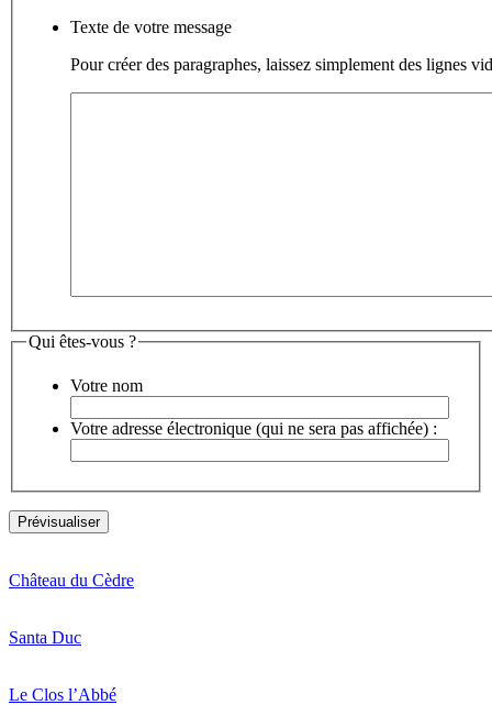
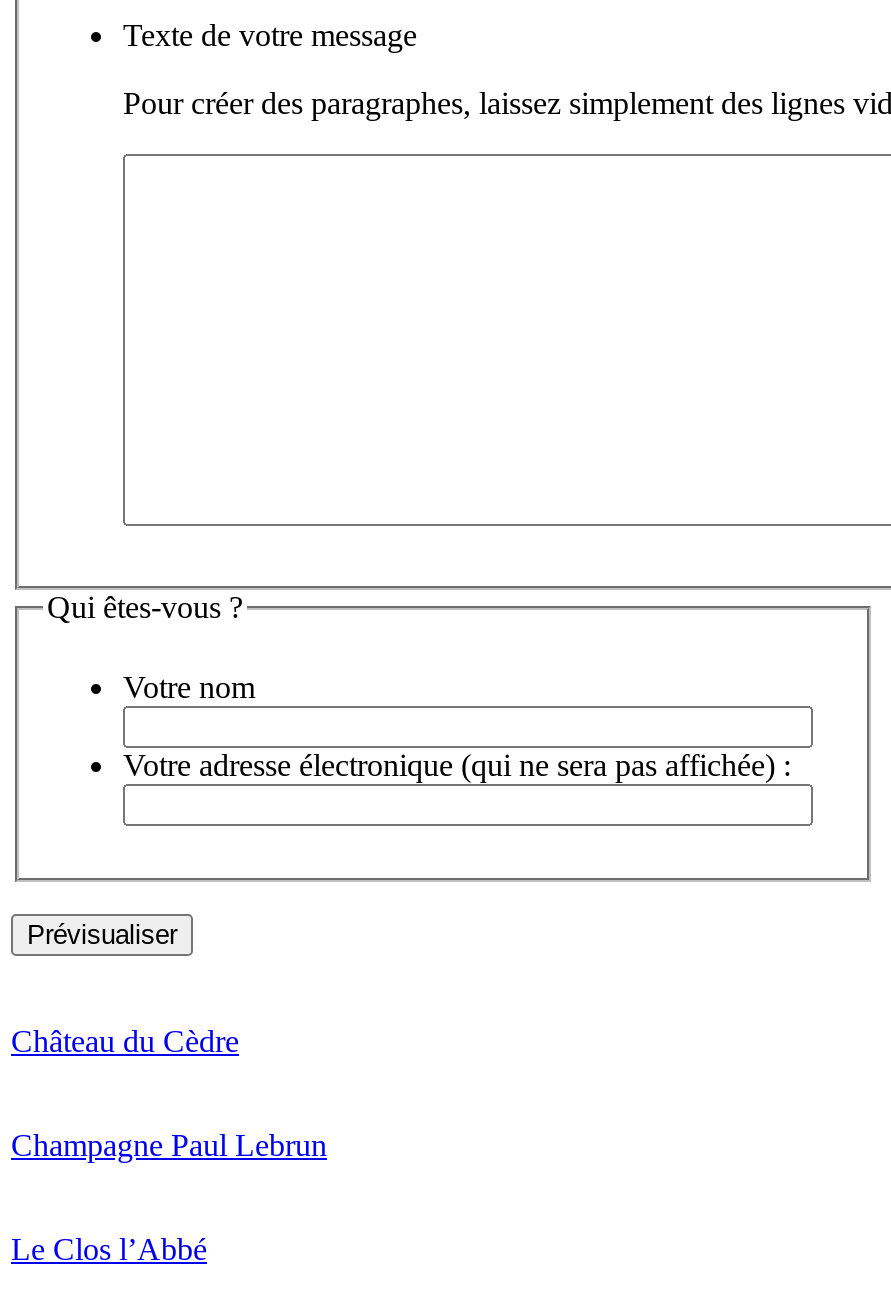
- Santa Duc
+ Champagne Paul Lebrun
